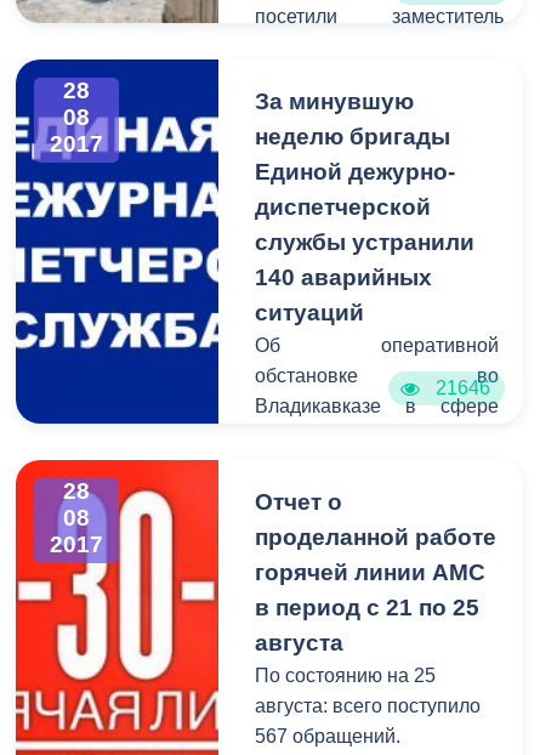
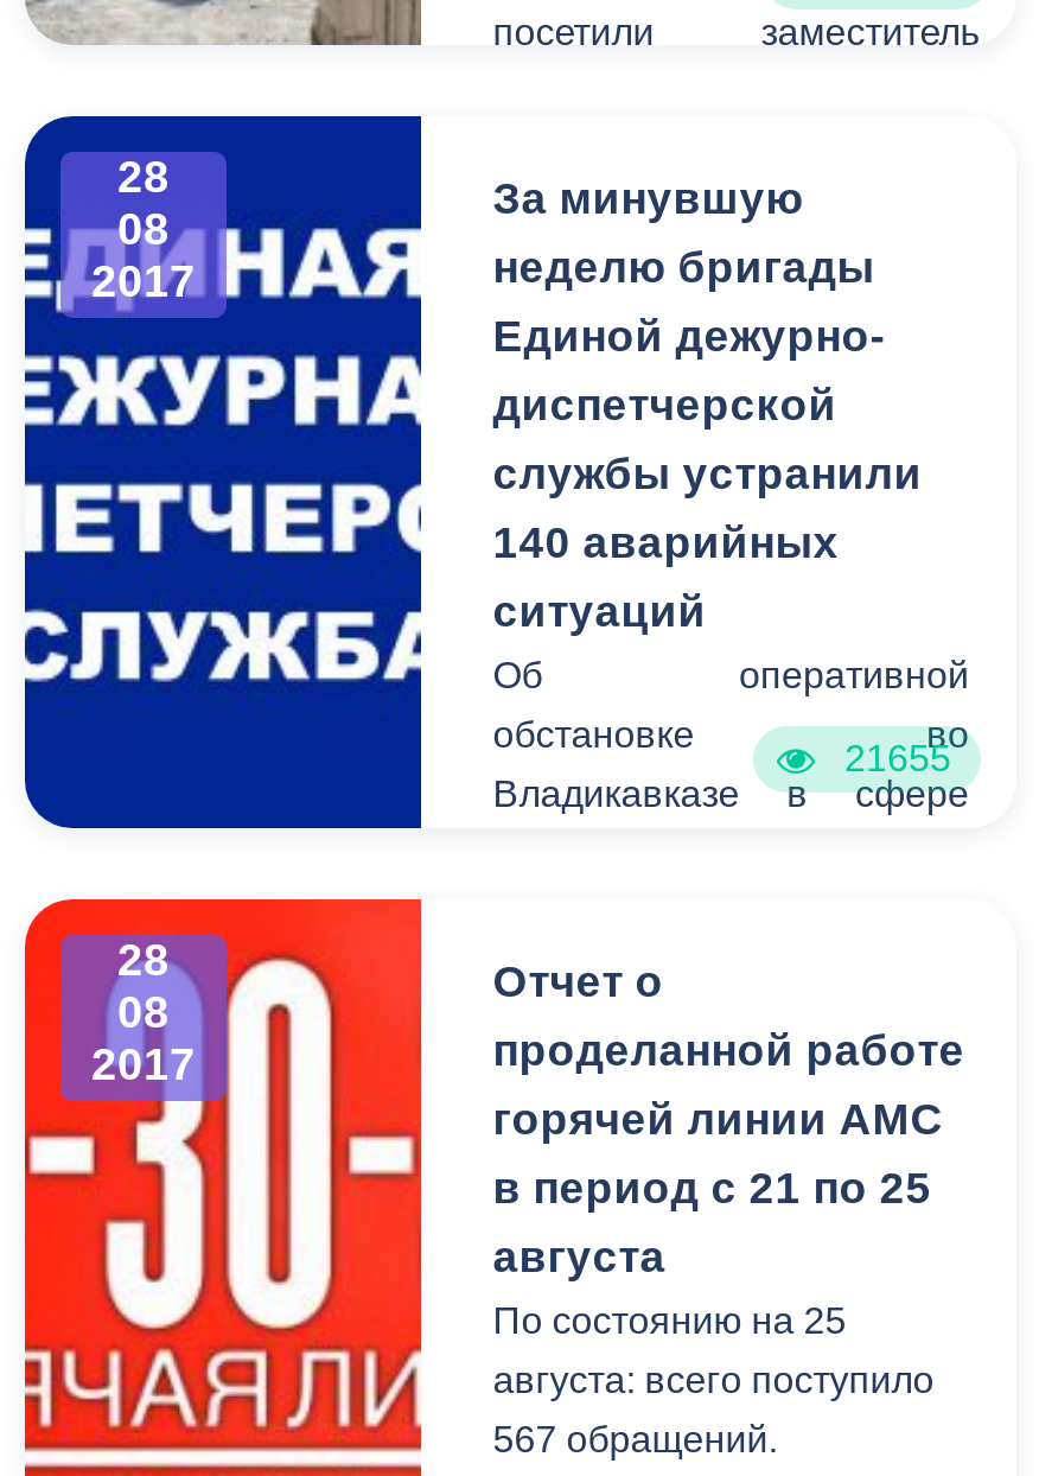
- 21646
+ 21655
